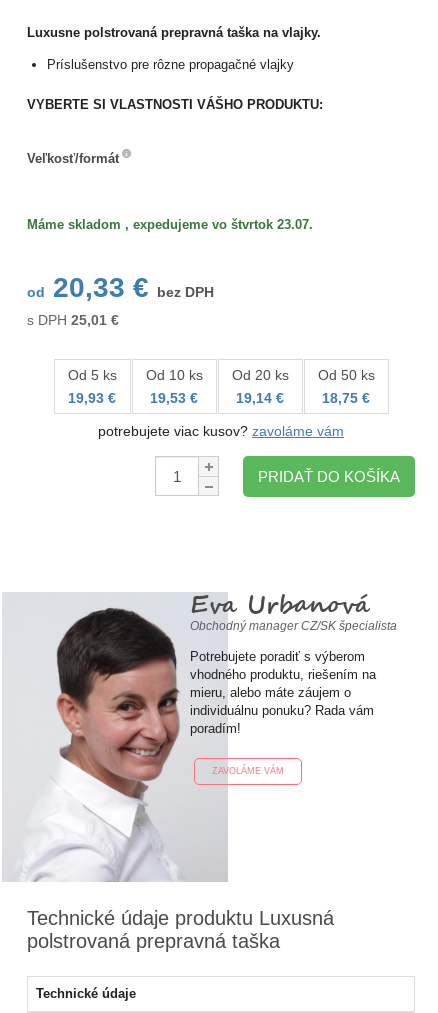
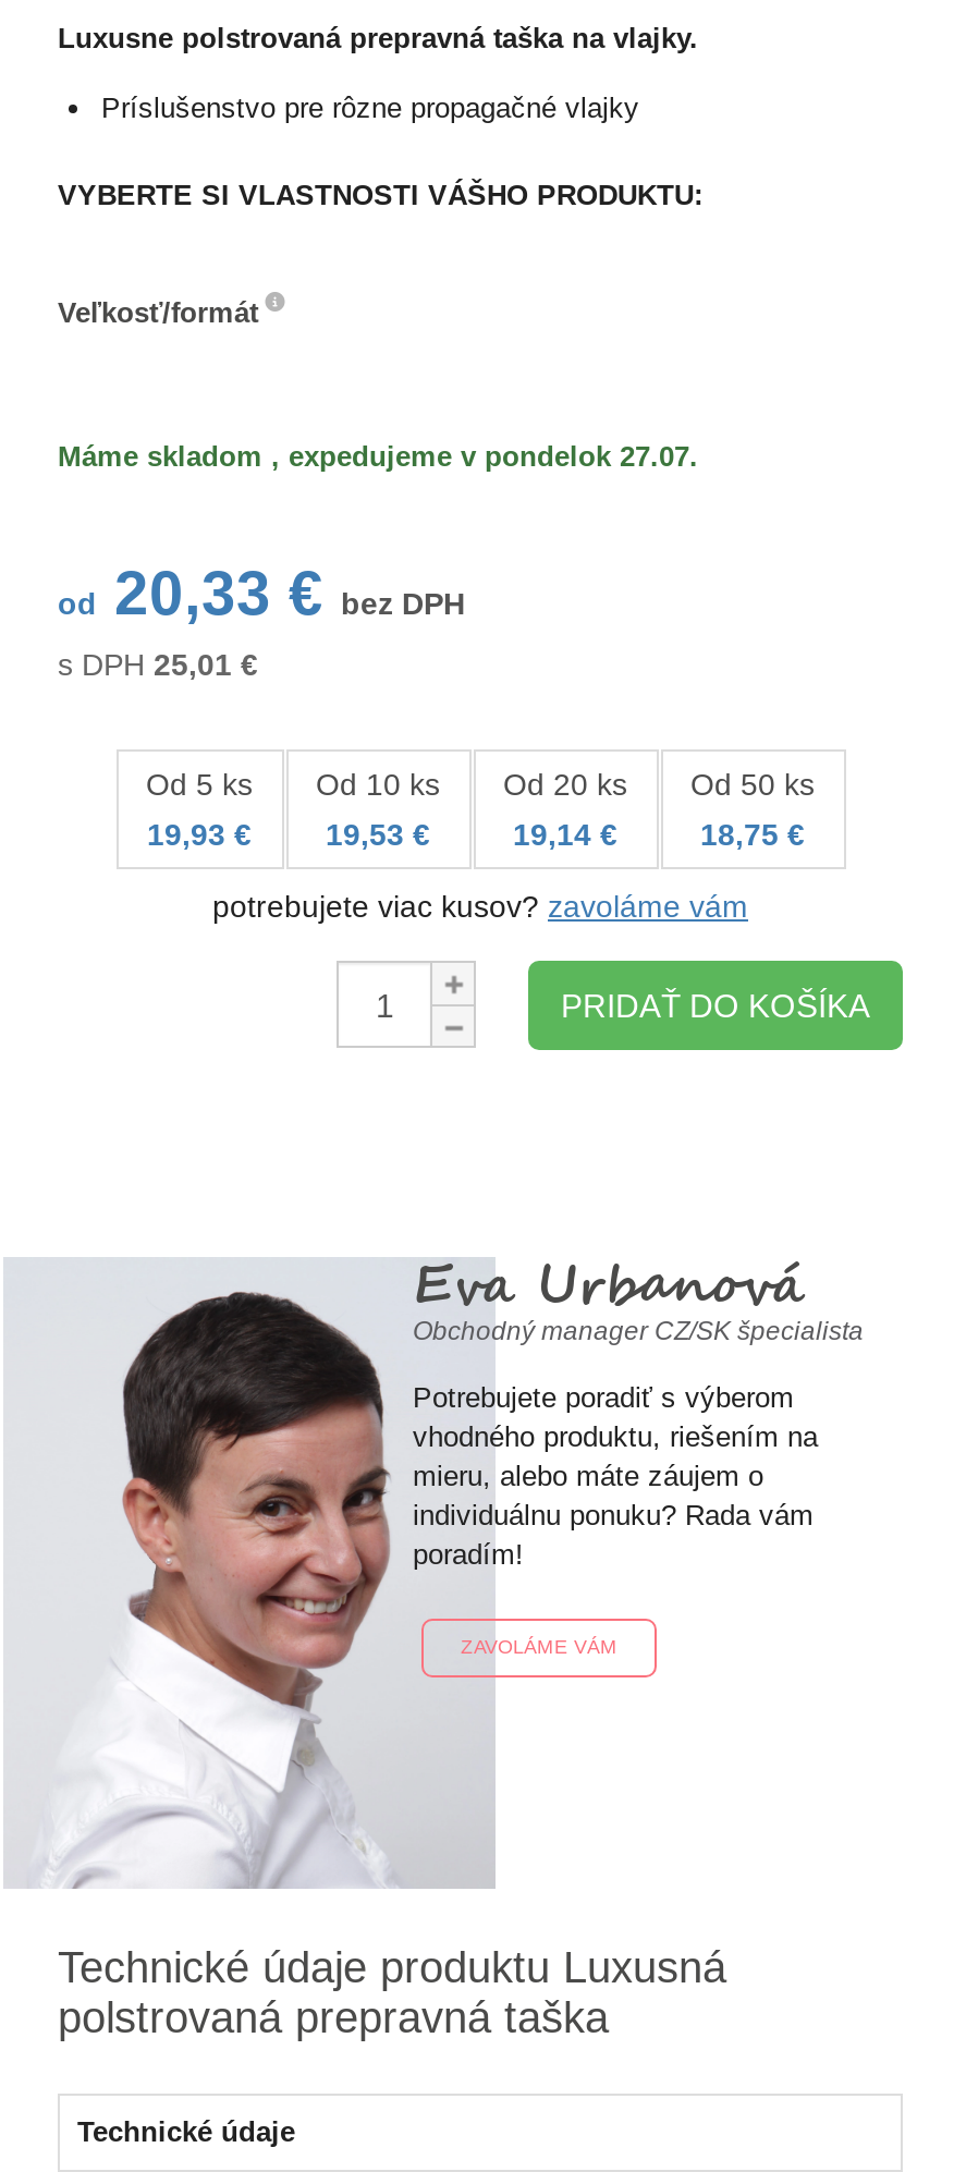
- Máme skladom , expedujeme vo štvrtok 23.07.
+ Máme skladom , expedujeme v pondelok 27.07.
